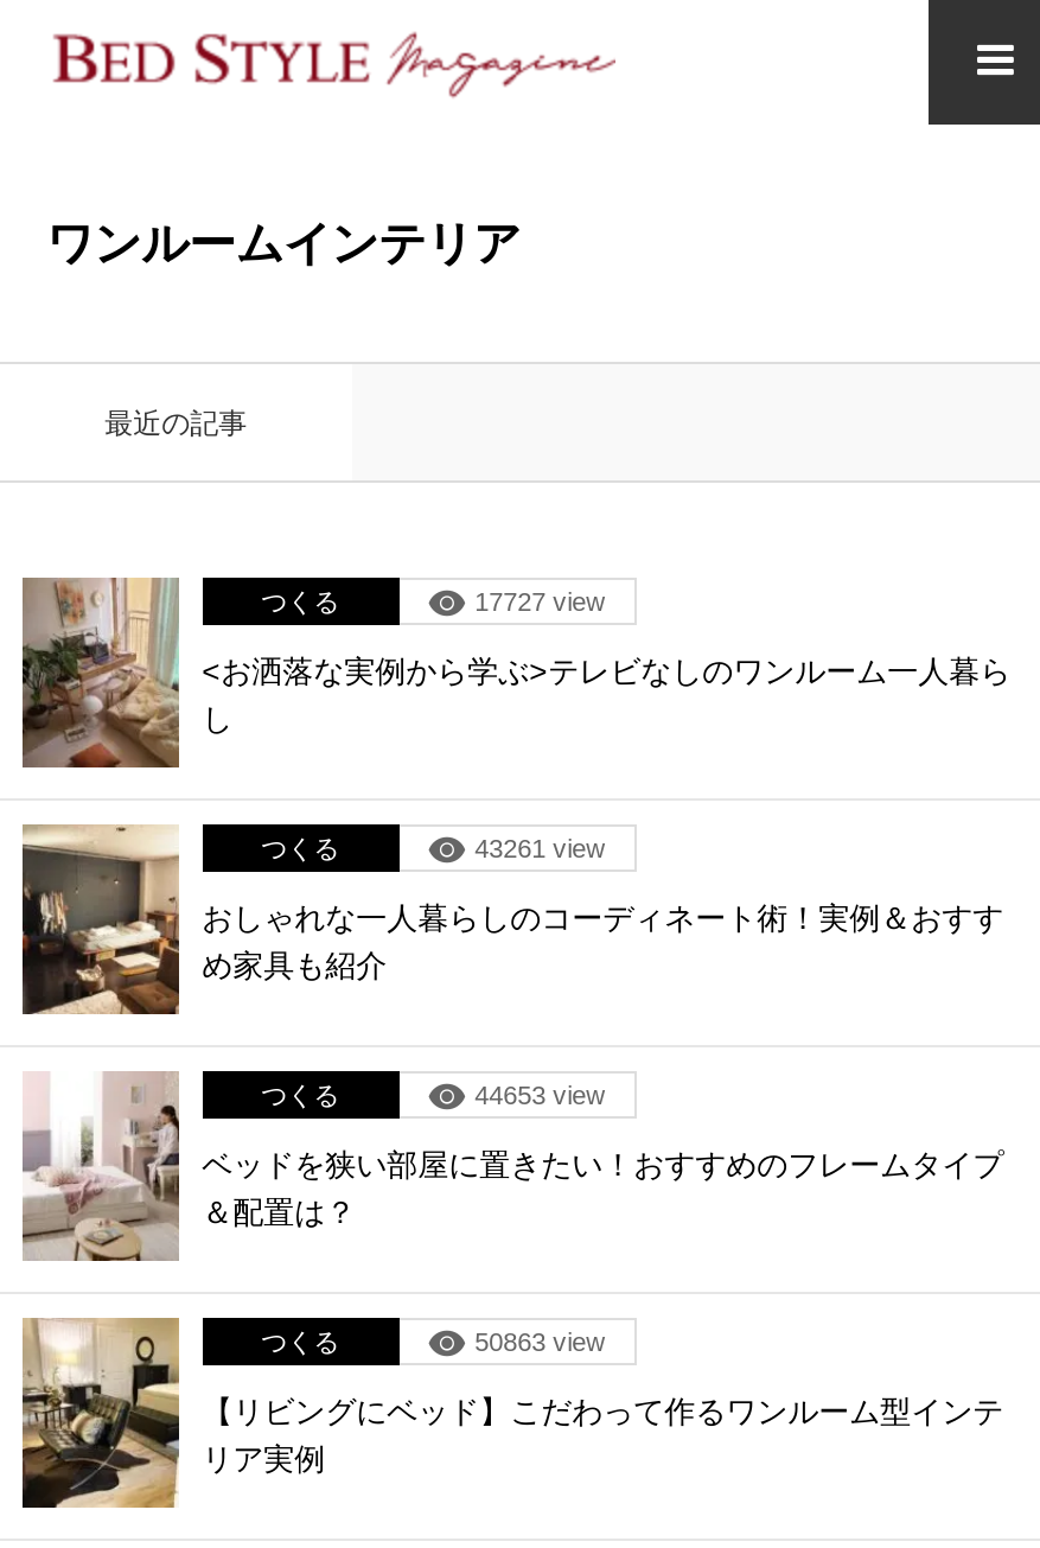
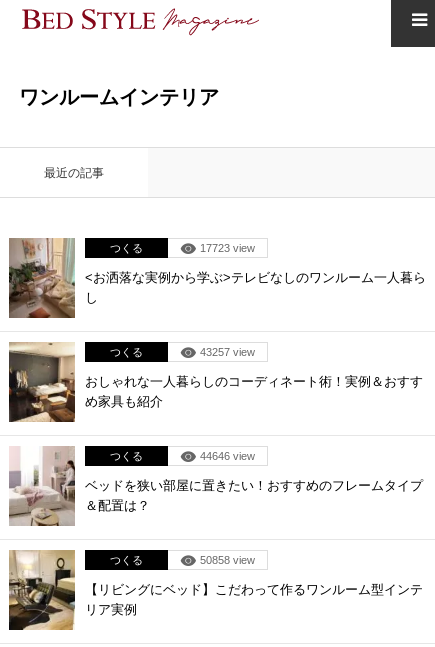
- 17727 view
+ 17723 view

- 43261 view
+ 43257 view

- 44653 view
+ 44646 view

- 50863 view
+ 50858 view
